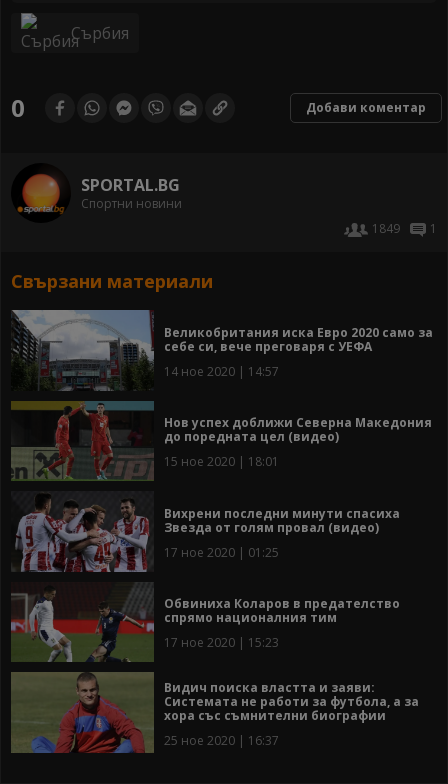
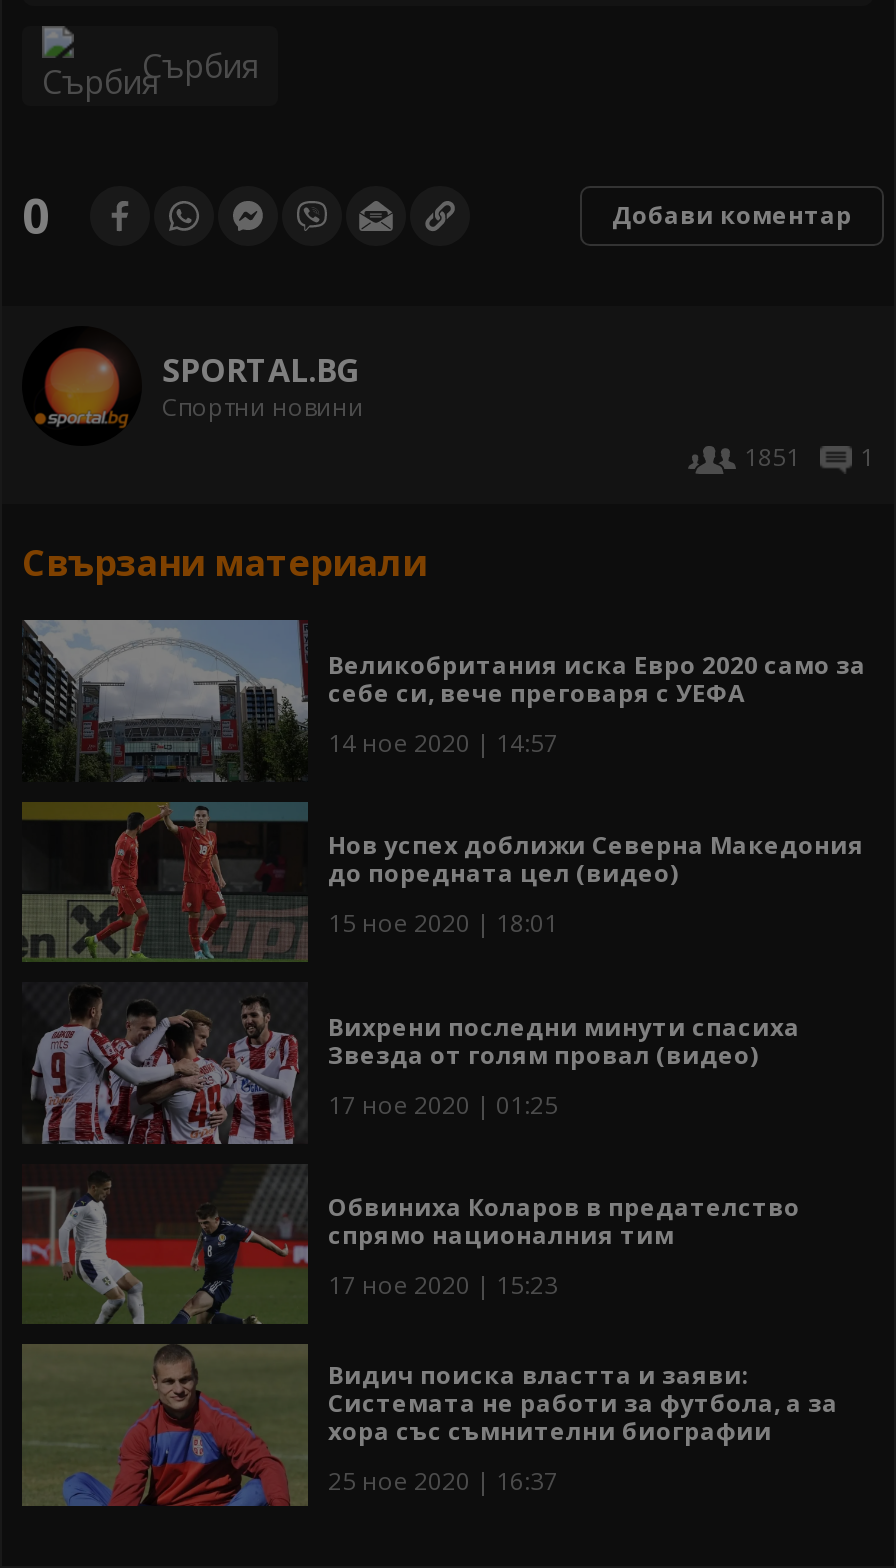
- 1849 1
+ 1851 1
